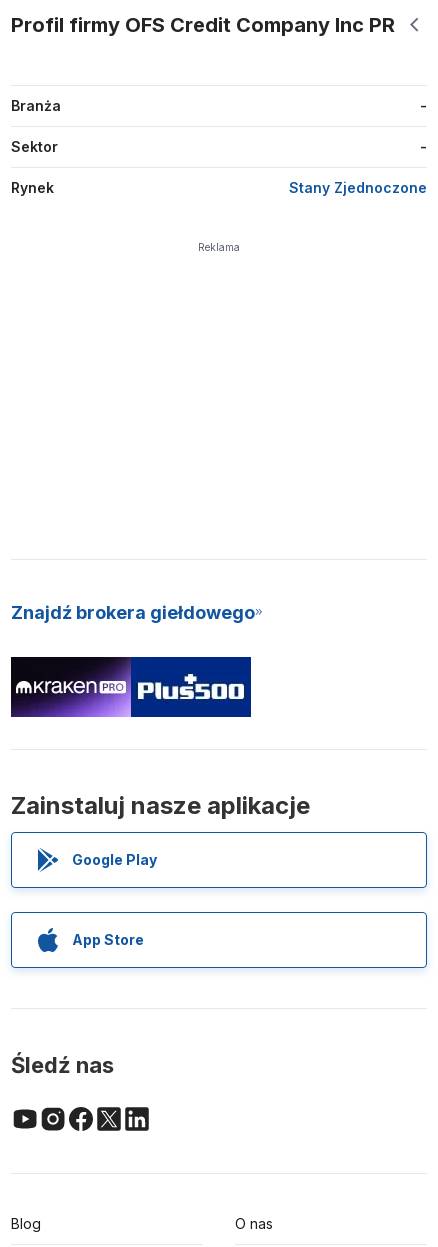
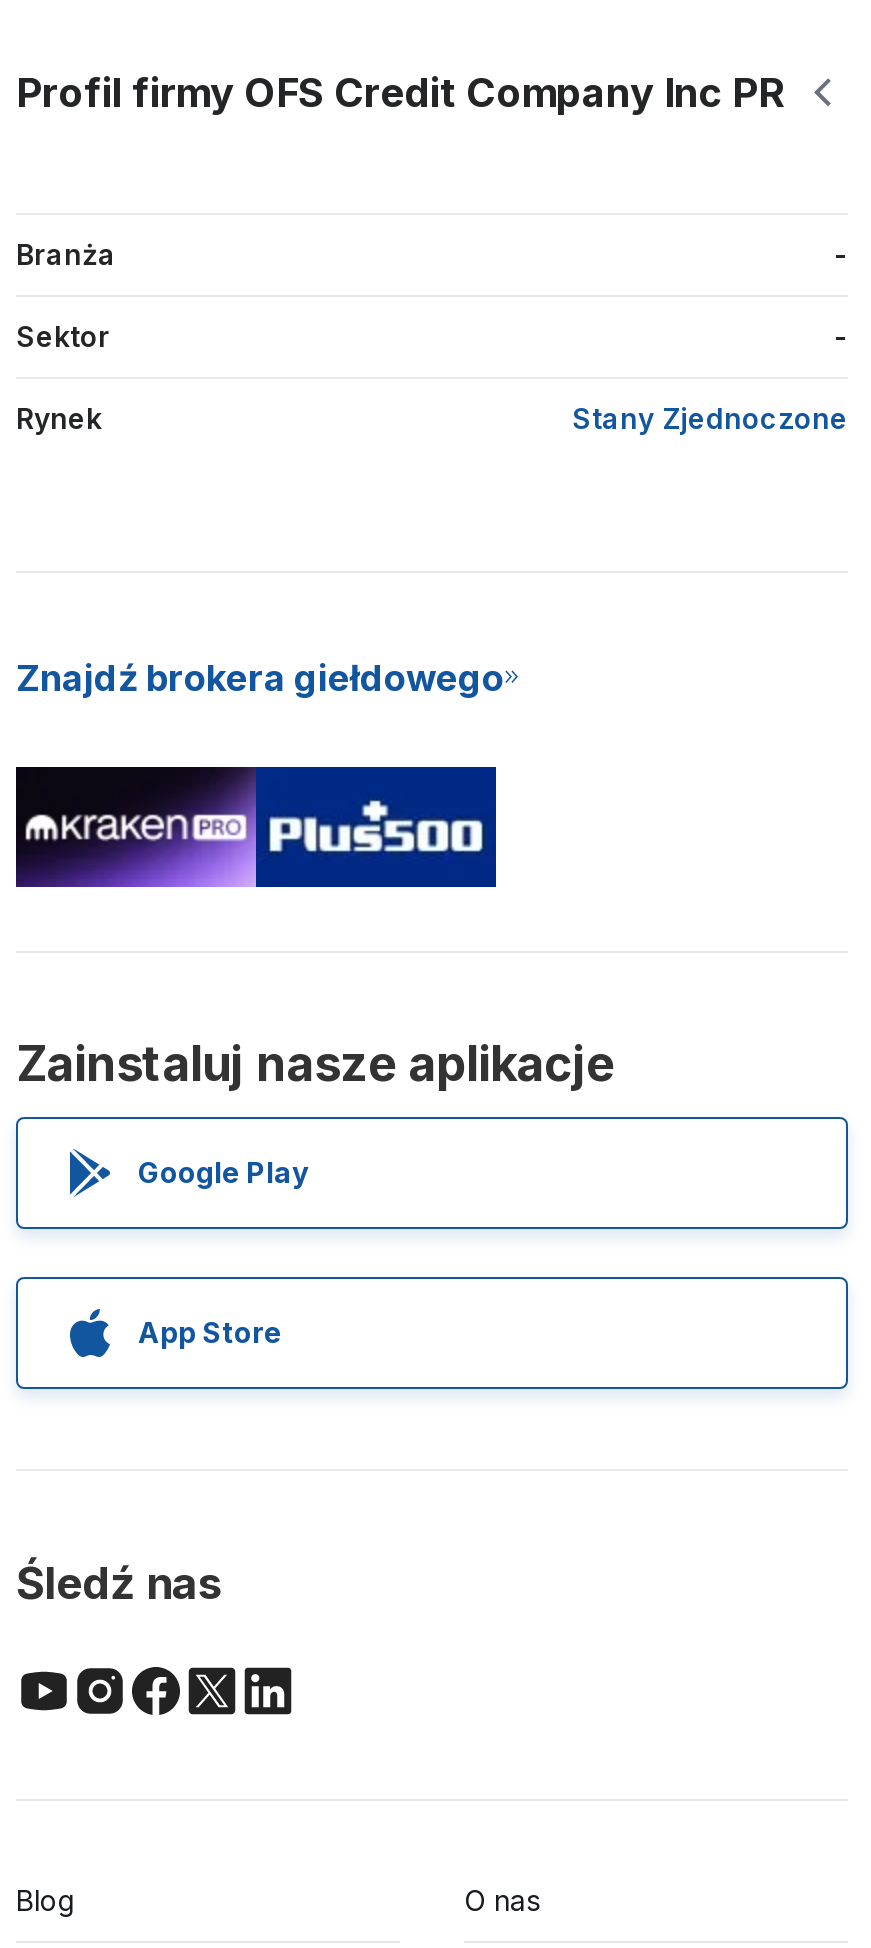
- Reklama
